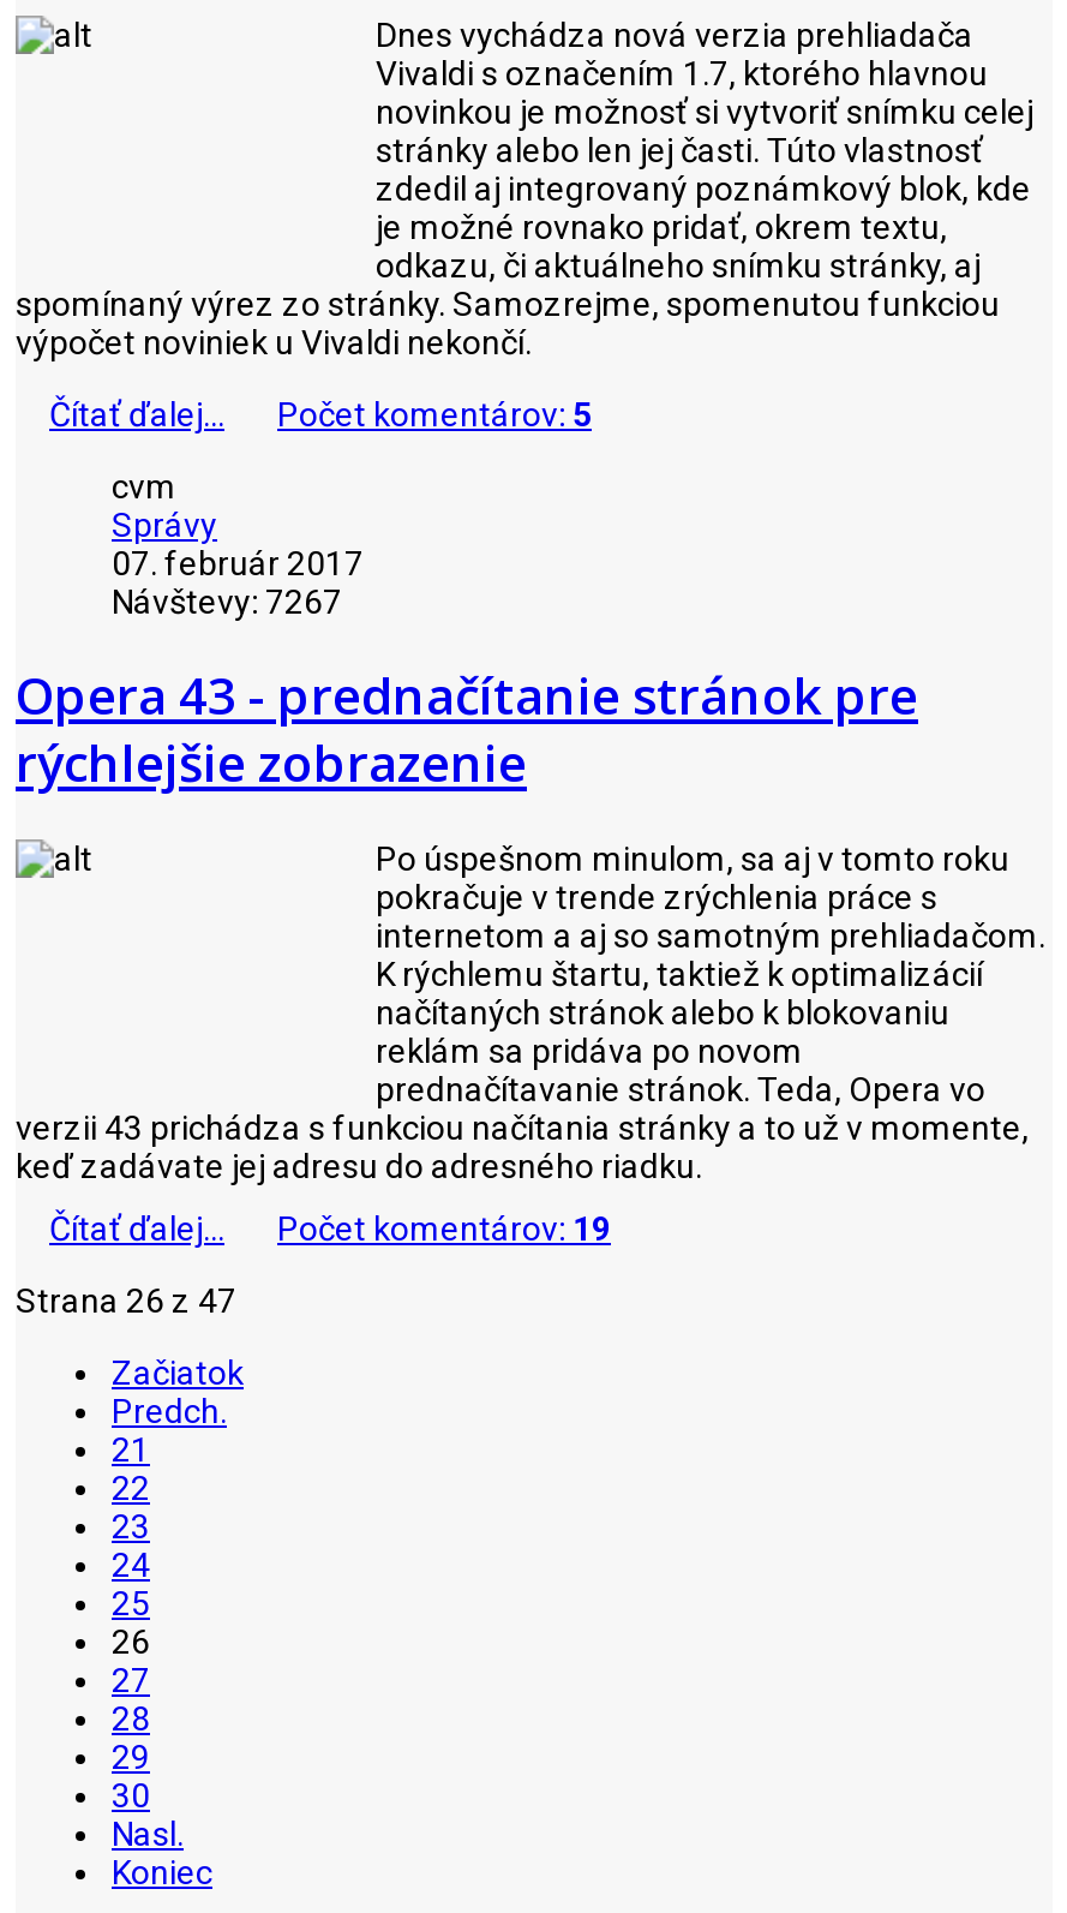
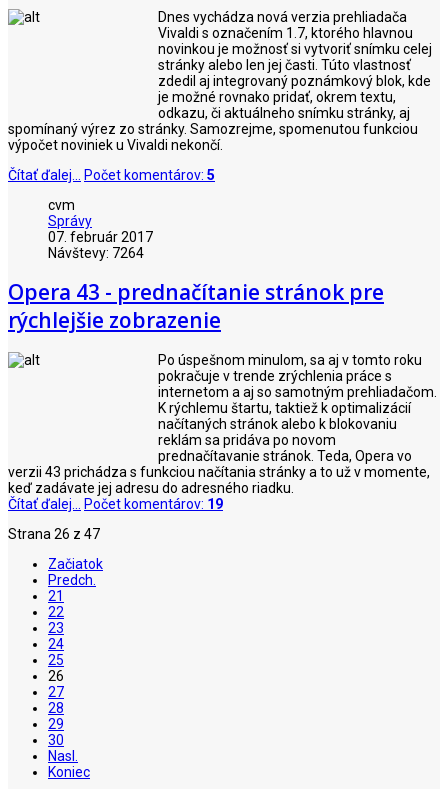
- Návštevy: 7267
+ Návštevy: 7264
